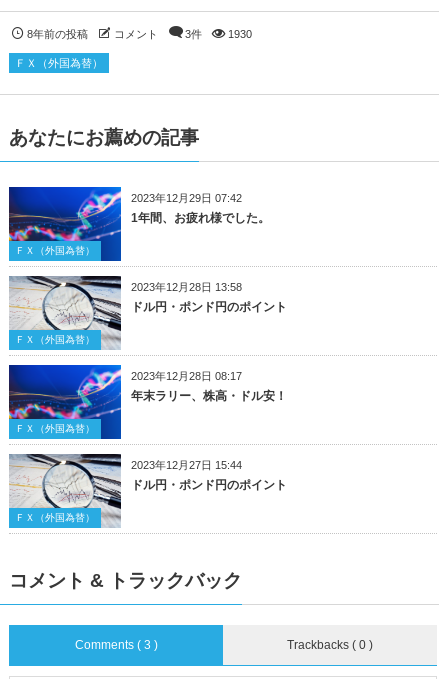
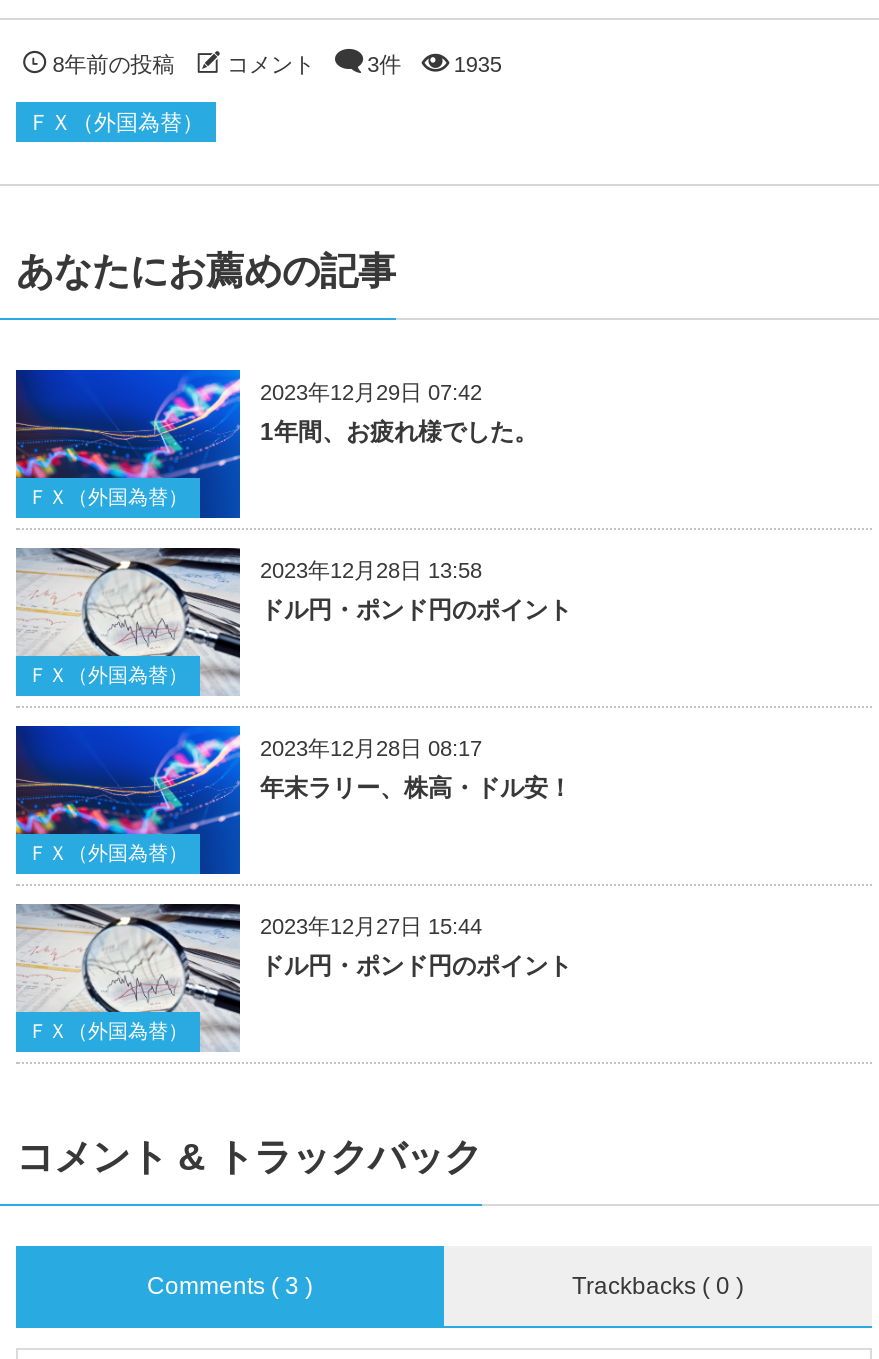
- 1930
+ 1935
